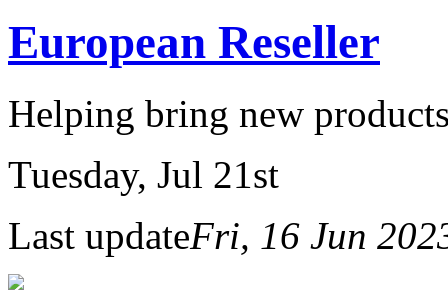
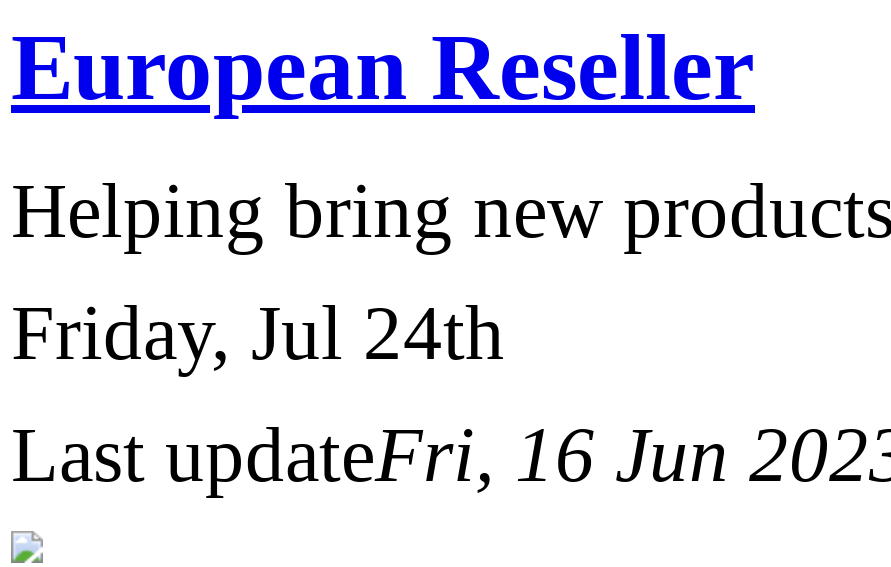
- Tuesday, Jul 21st
+ Friday, Jul 24th
